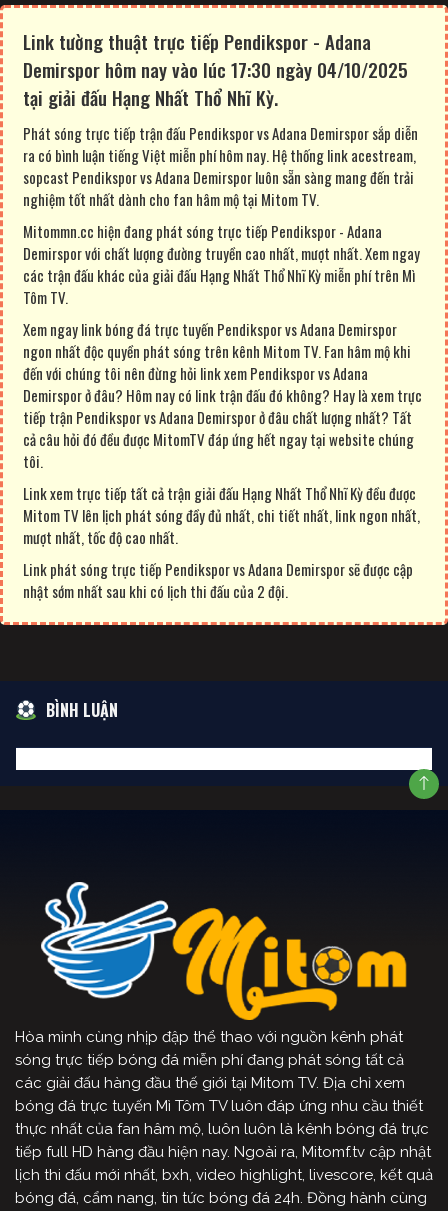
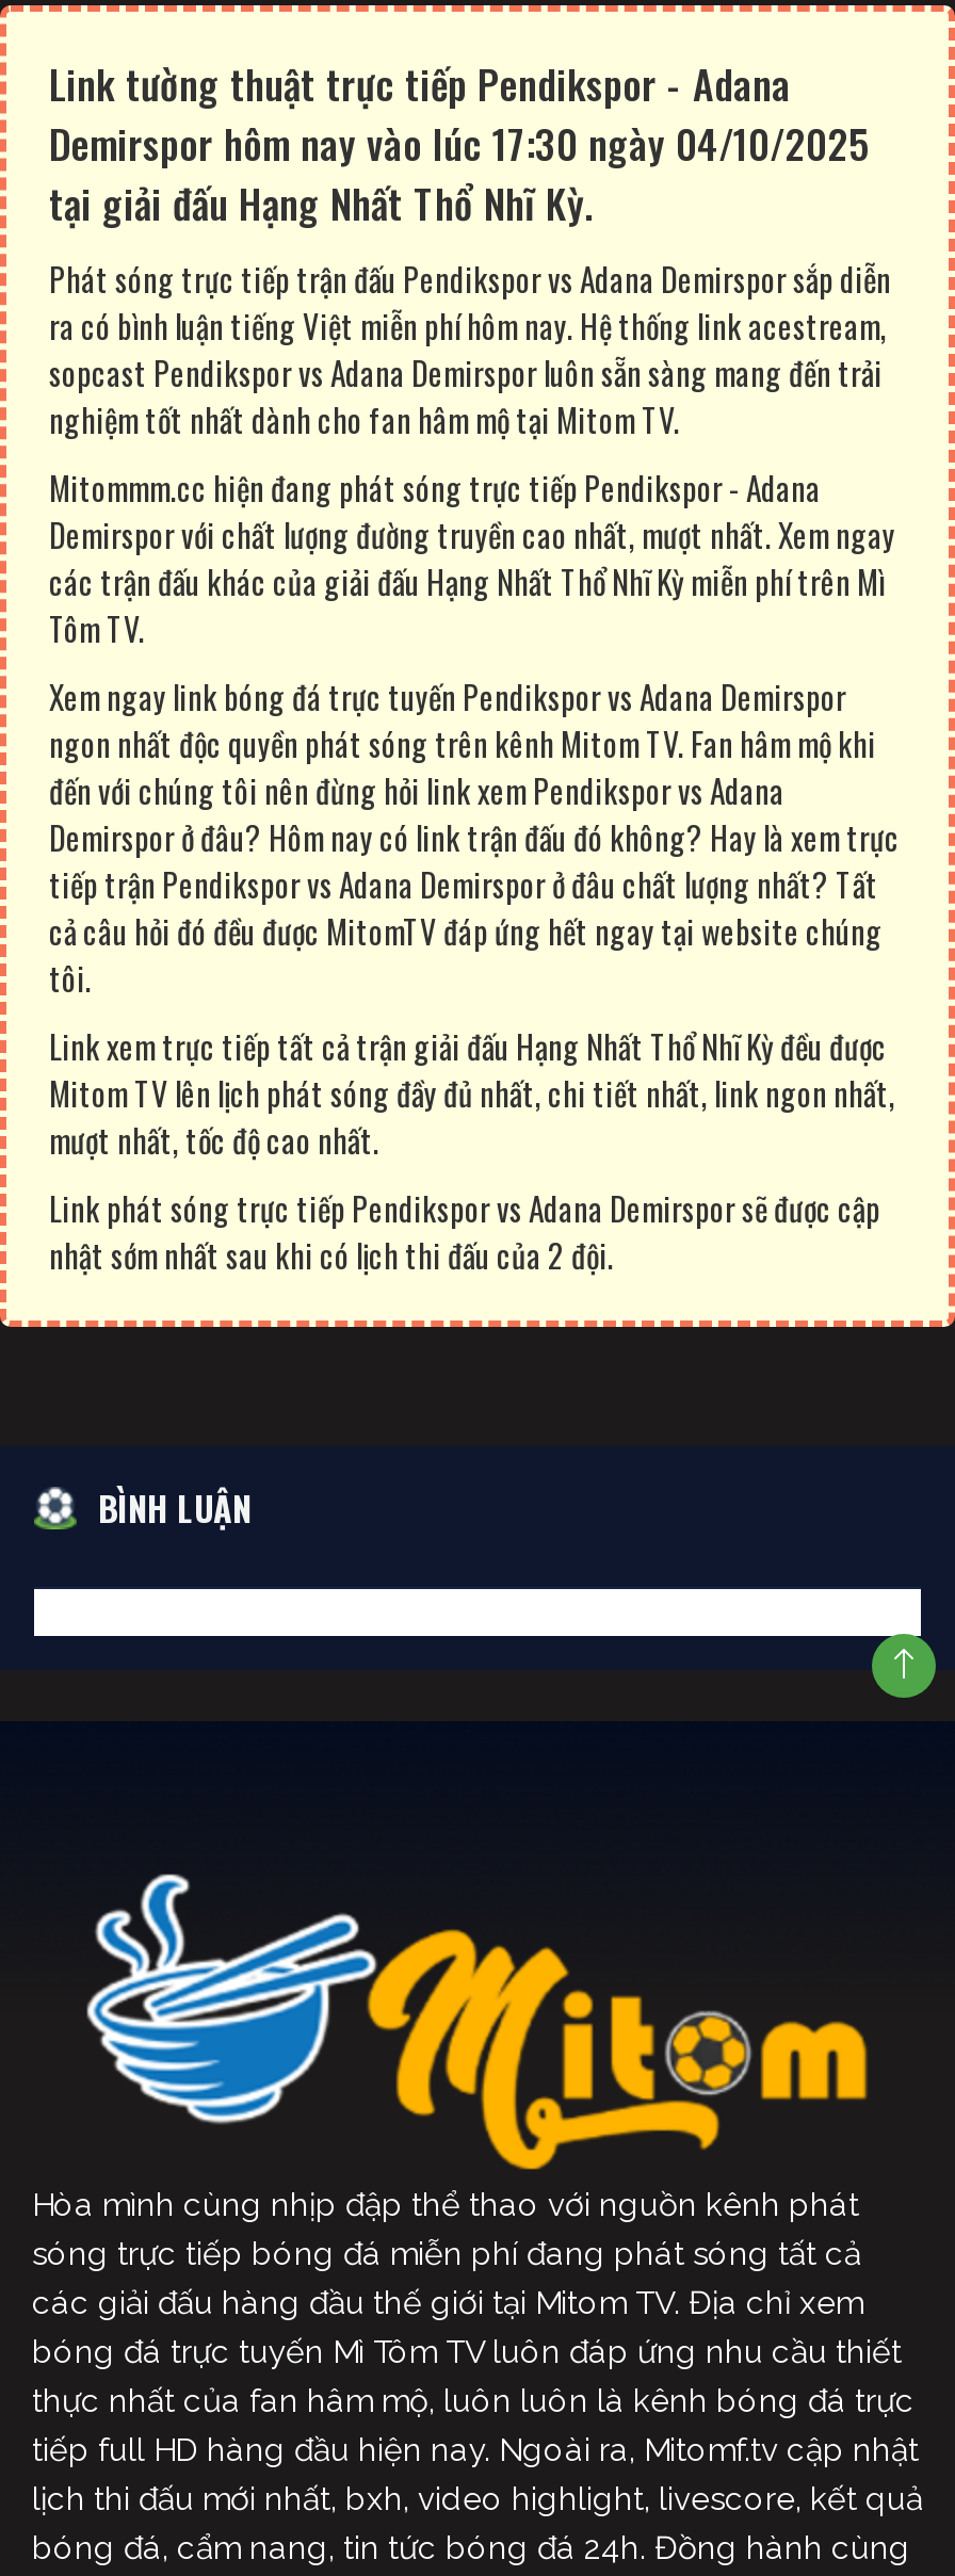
- Mitommn.cc hiện đang phát sóng trực tiếp Pendikspor - Adana
+ Mitommm.cc hiện đang phát sóng trực tiếp Pendikspor - Adana
